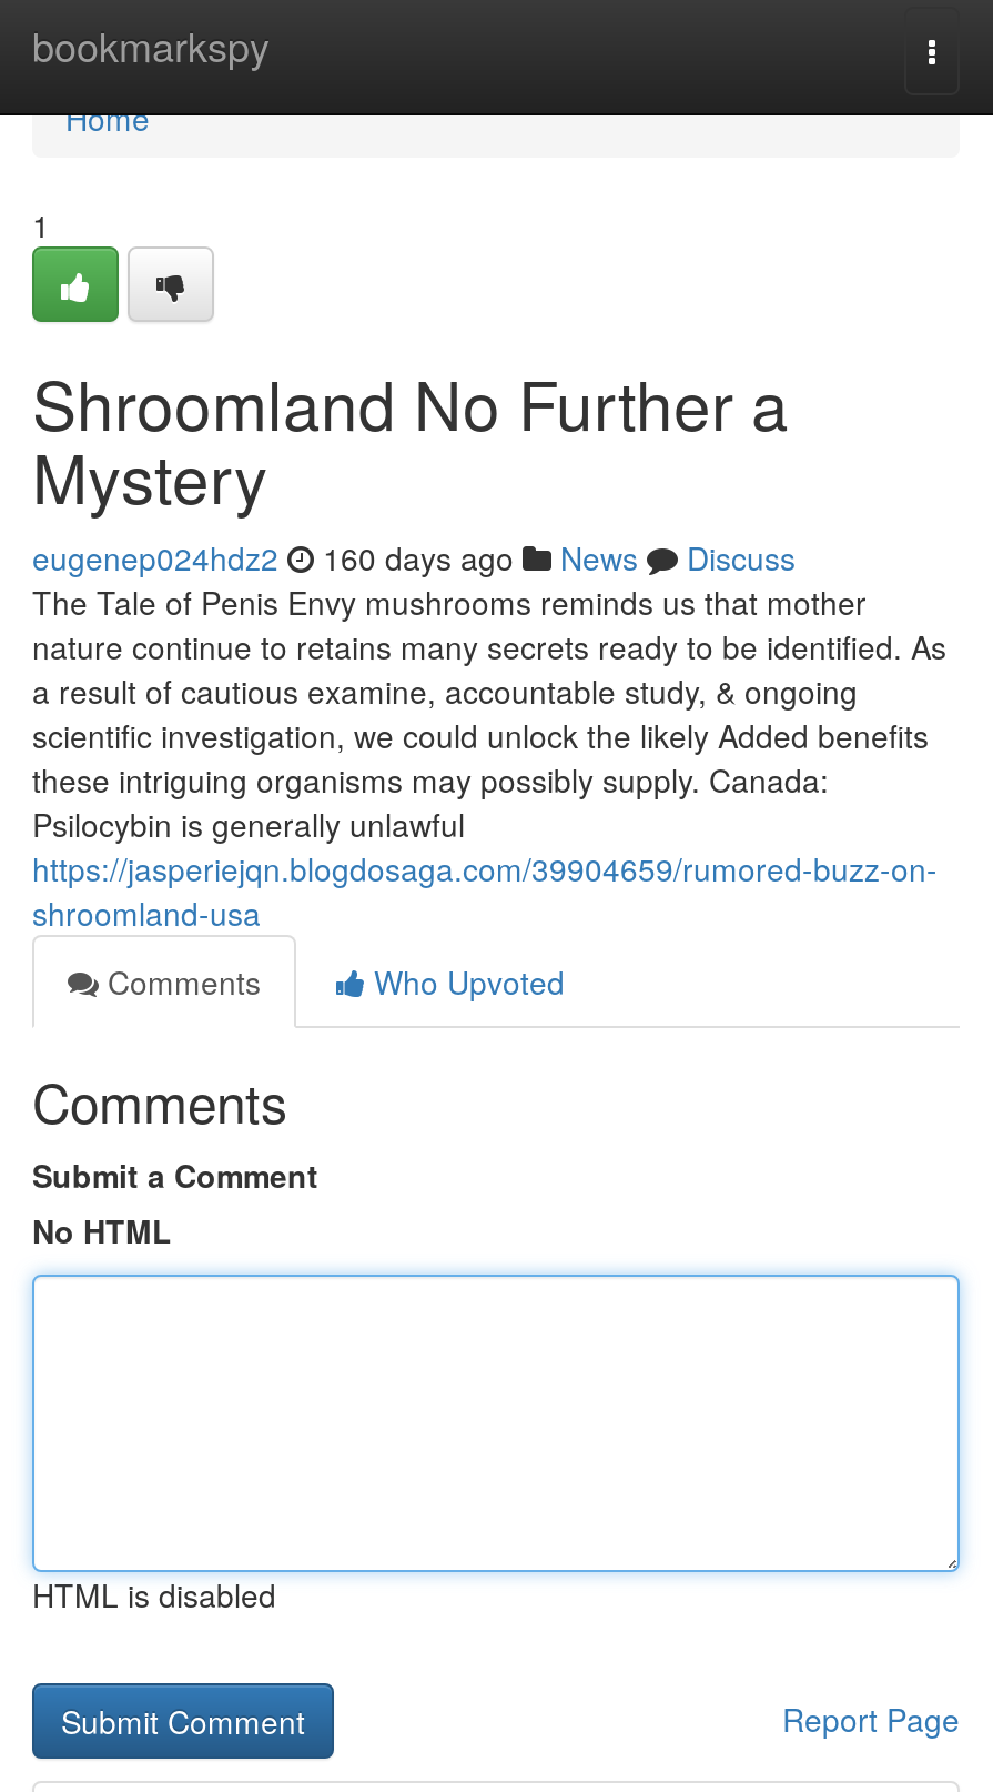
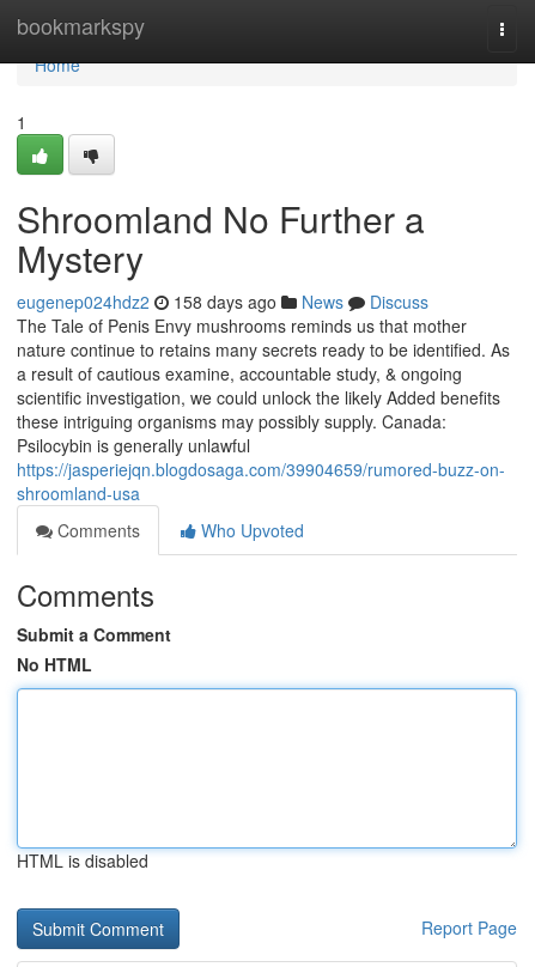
- eugenep024hdz2 160 days ago News Discuss
+ eugenep024hdz2 158 days ago News Discuss
